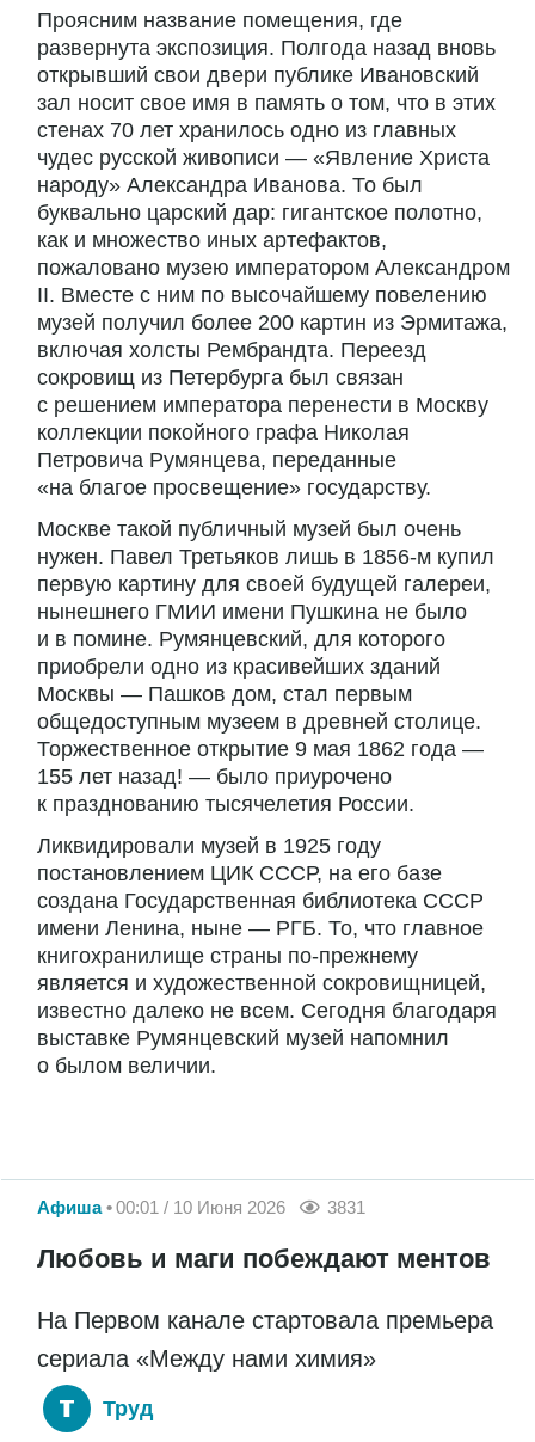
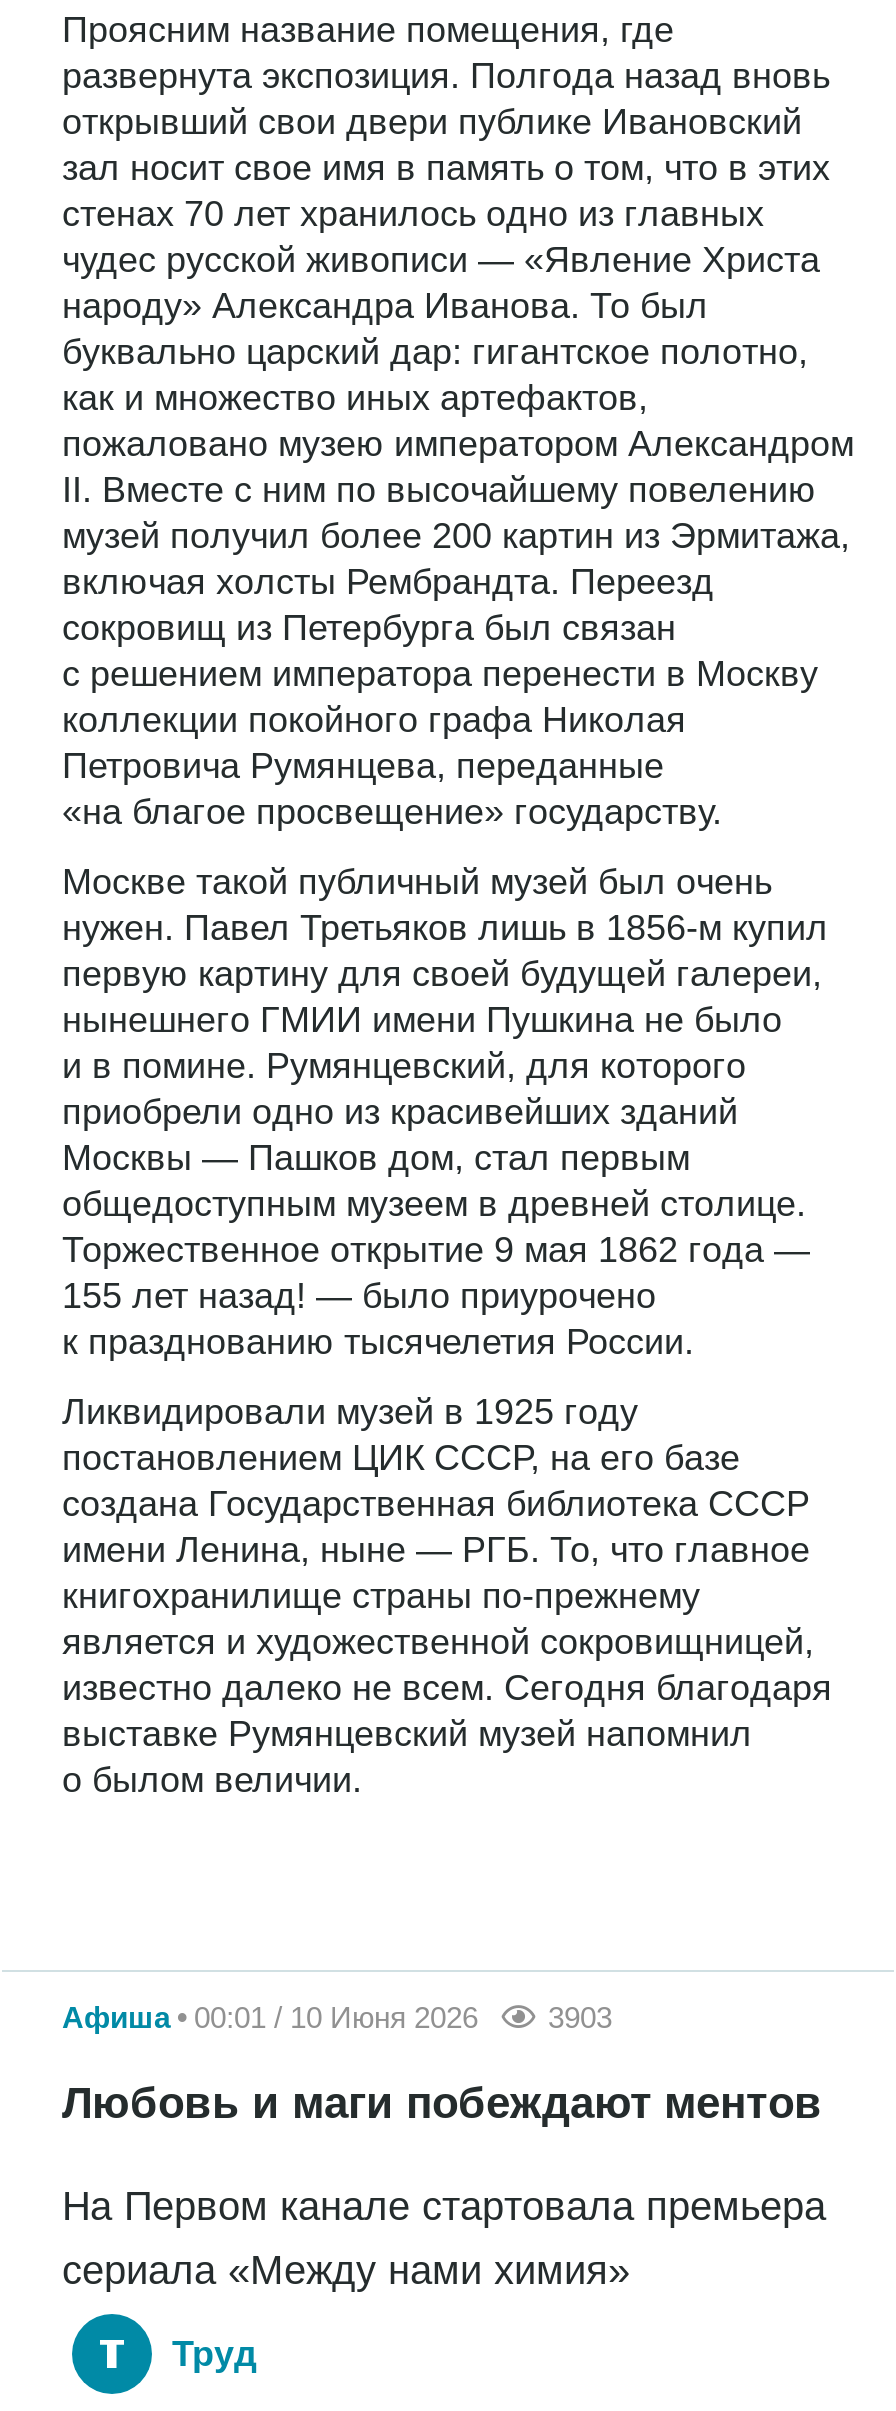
- 3831
+ 3903
